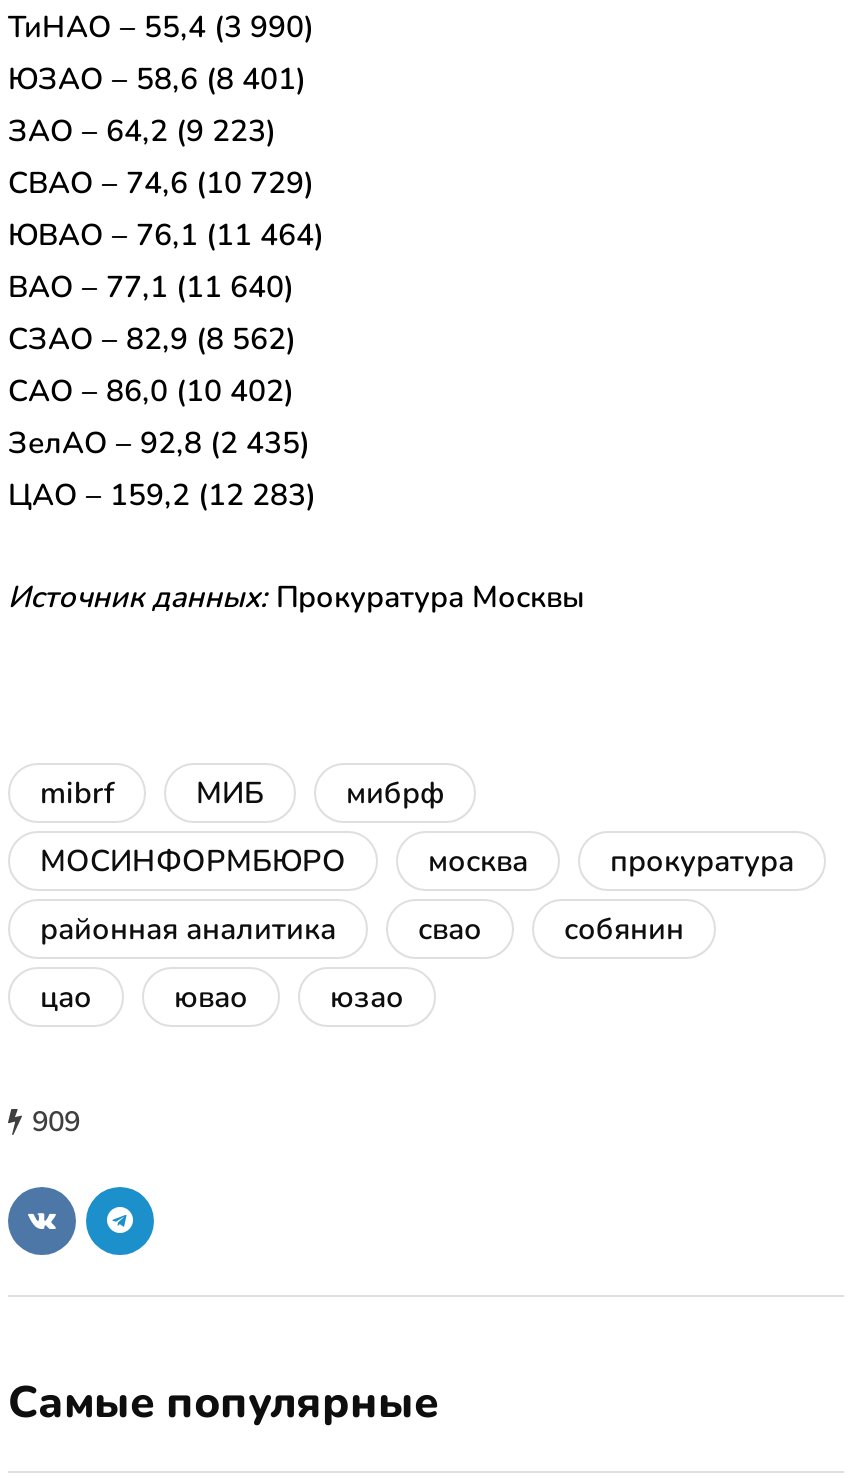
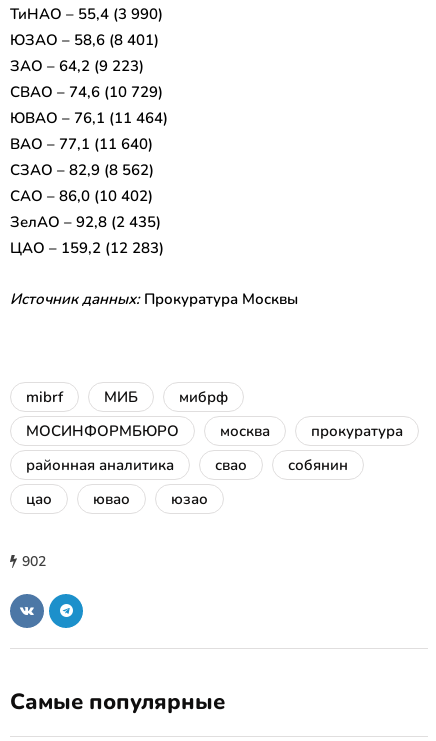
- 909
+ 902
